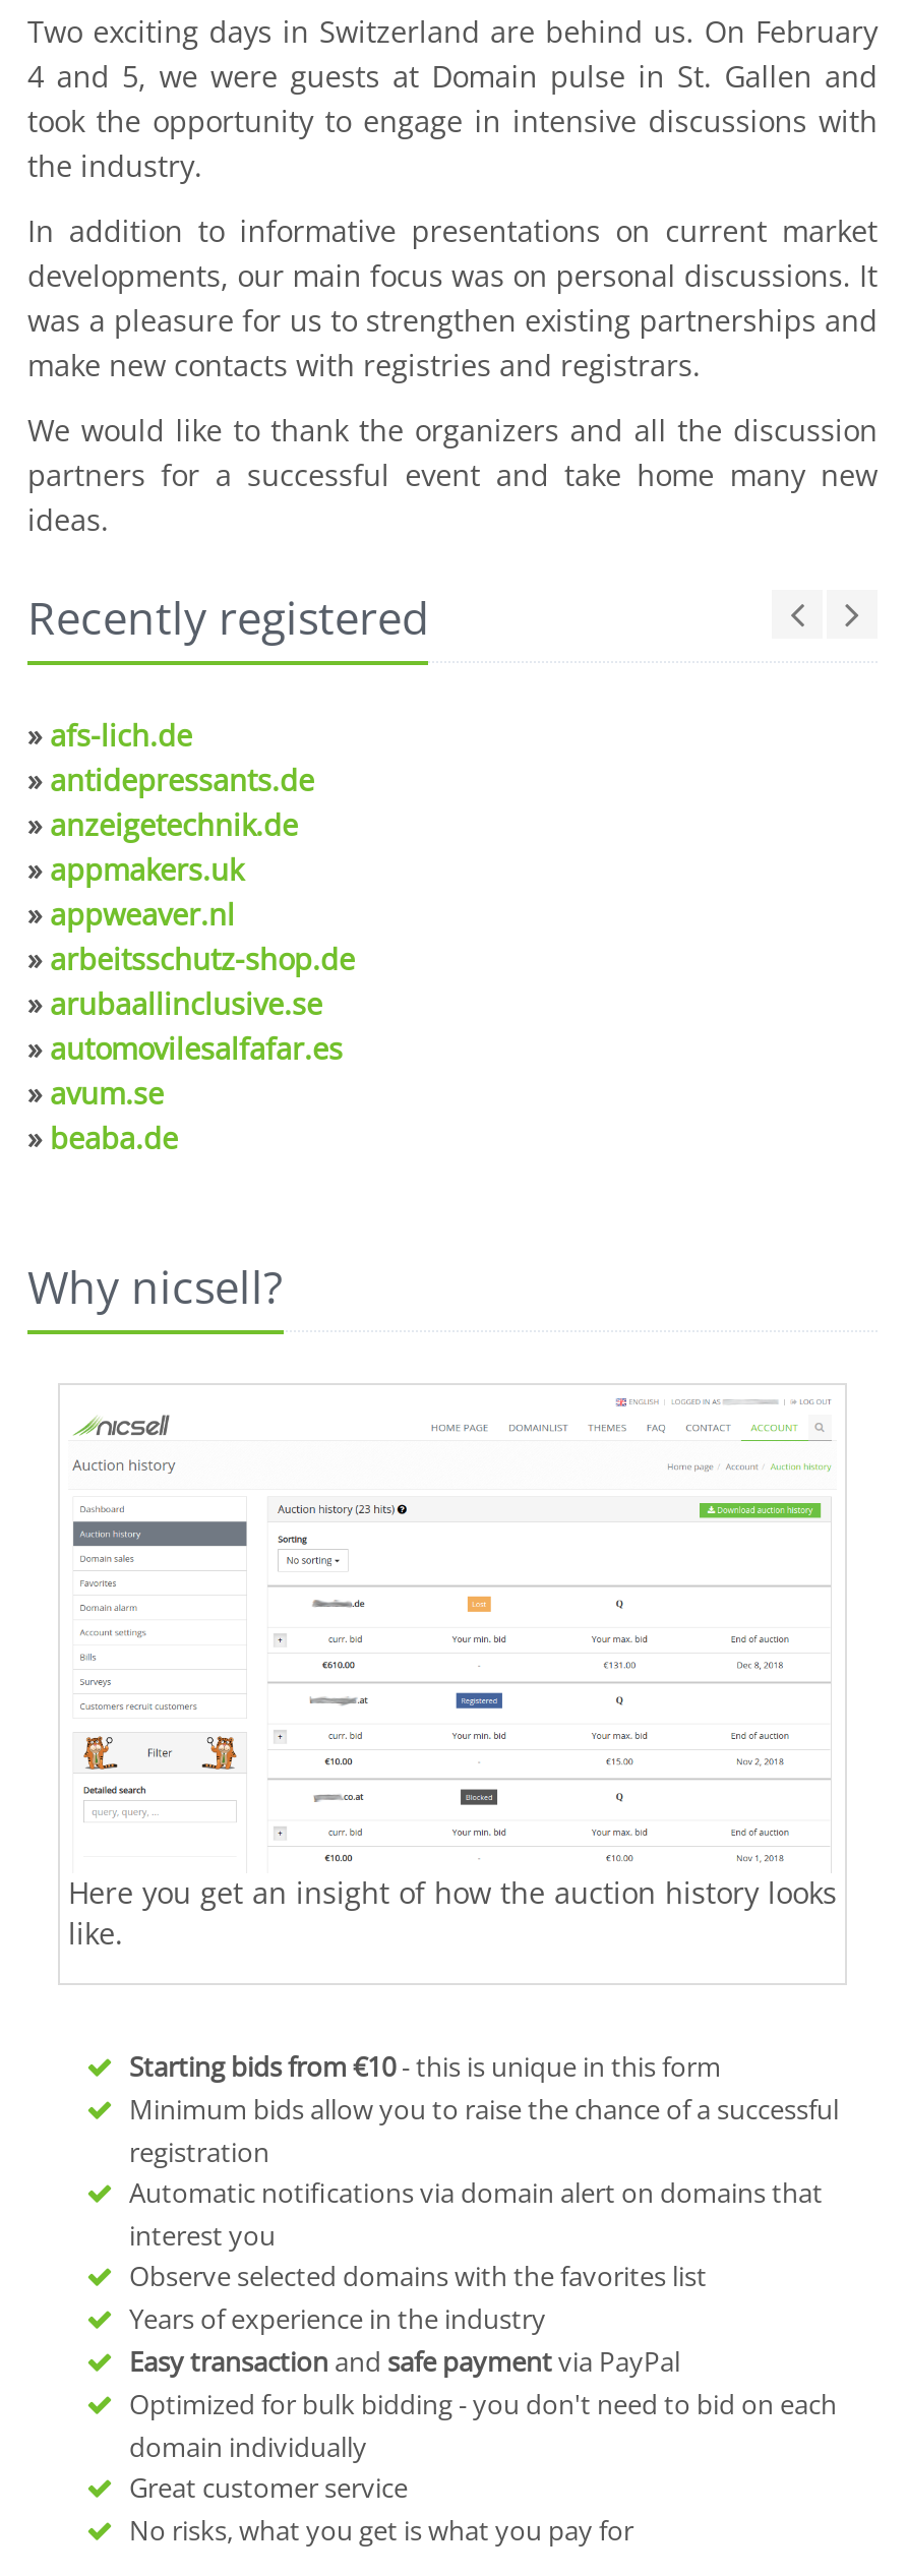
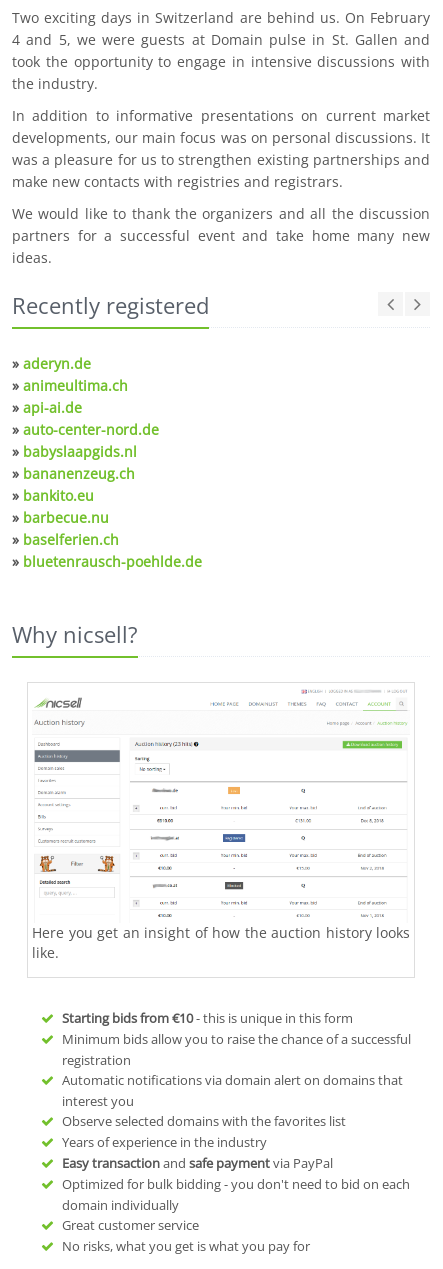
- » afs-lich.de
- » antidepressants.de
- » anzeigetechnik.de
- » appmakers.uk
- » appweaver.nl
- » arbeitsschutz-shop.de
- » arubaallinclusive.se
- » automovilesalfafar.es
- » avum.se
- » beaba.de
+ » aderyn.de
+ » animeultima.ch
+ » api-ai.de
+ » auto-center-nord.de
+ » babyslaapgids.nl
+ » bananenzeug.ch
+ » bankito.eu
+ » barbecue.nu
+ » baselferien.ch
+ » bluetenrausch-poehlde.de
